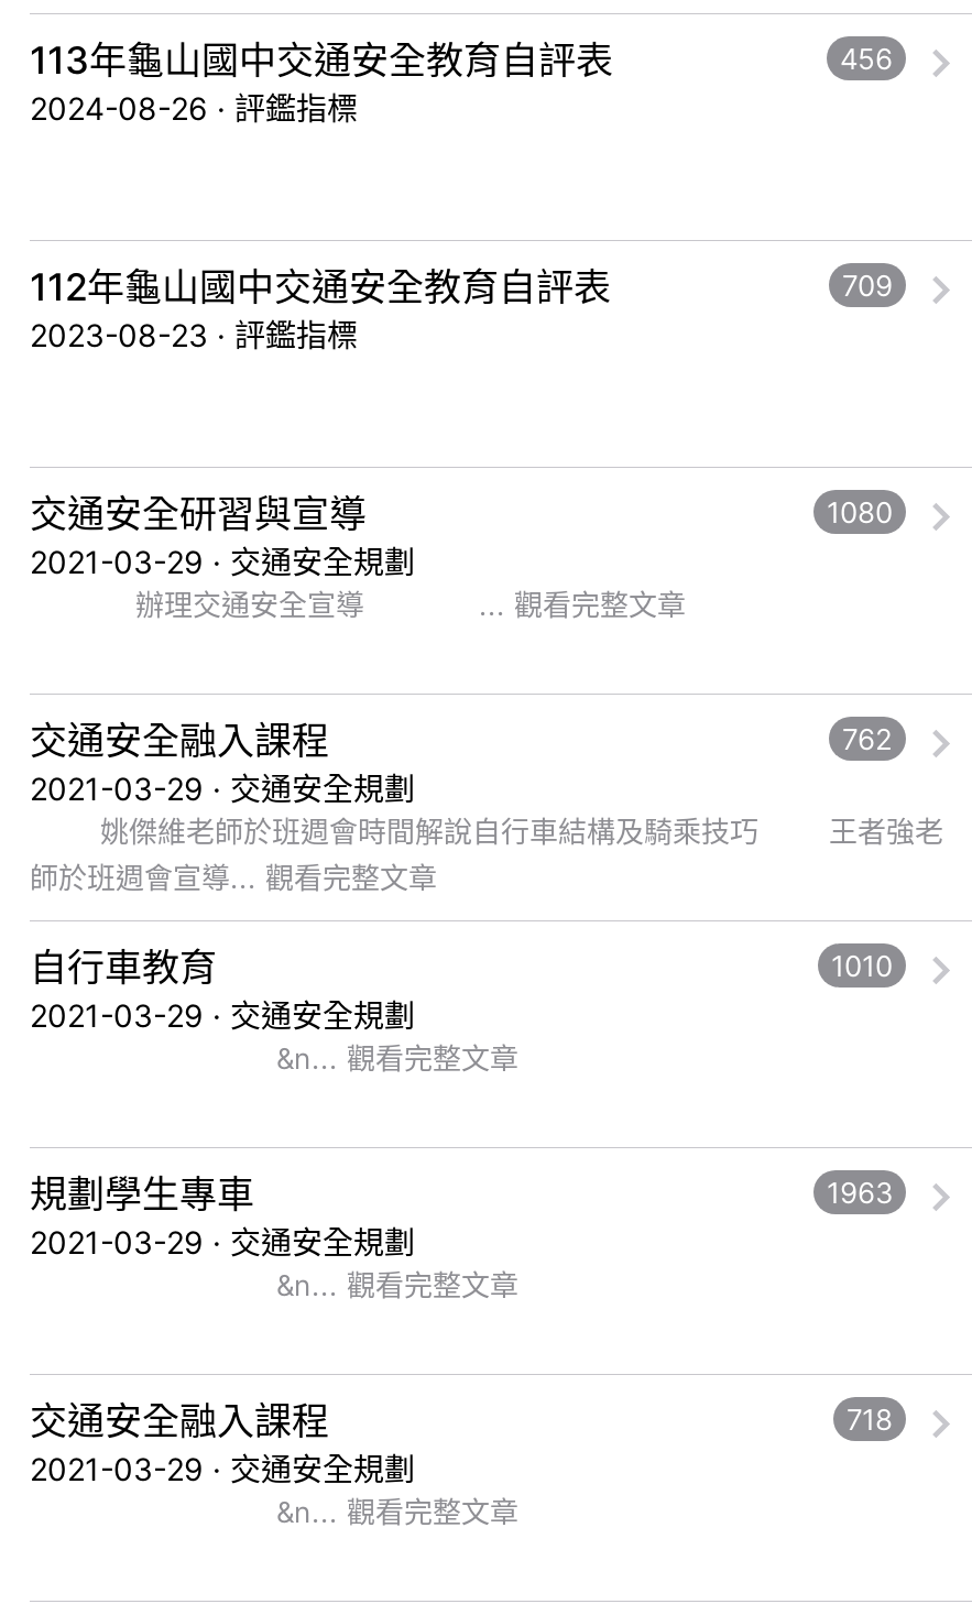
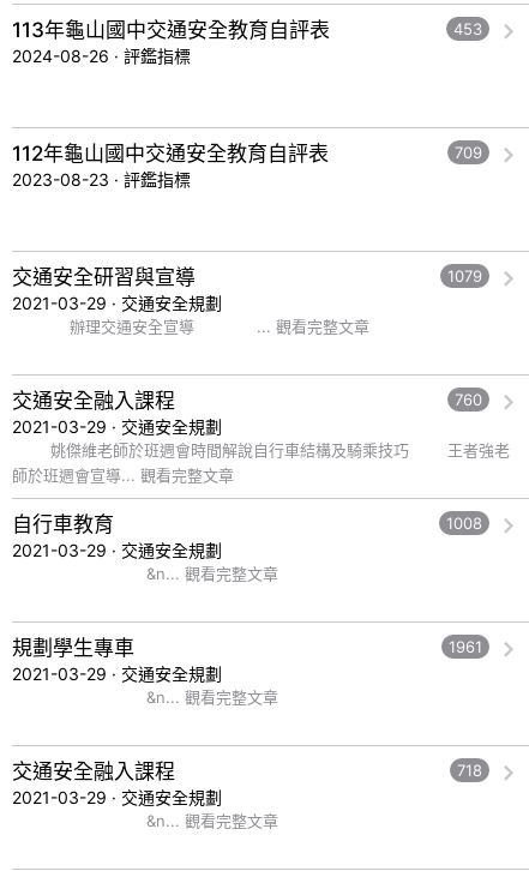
- 456
+ 453

- 1080
+ 1079

- 762
+ 760

- 1010
+ 1008

- 1963
+ 1961
